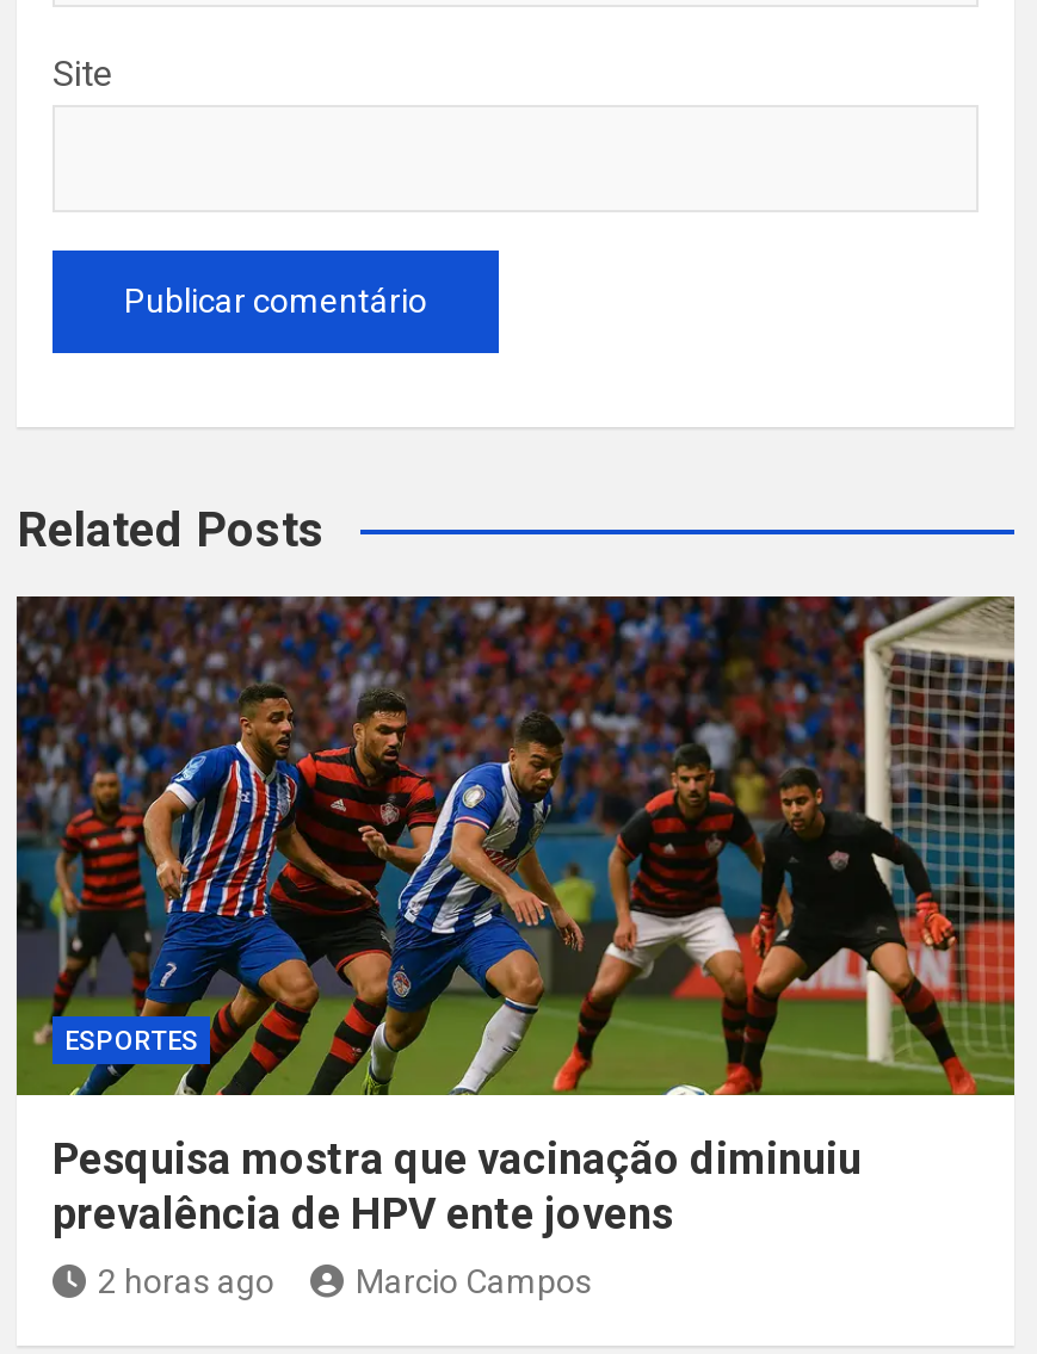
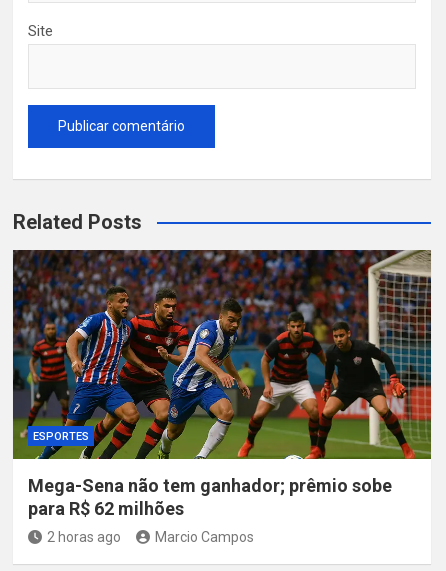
- Pesquisa mostra que vacinação diminuiu
- prevalência de HPV ente jovens
+ Mega-Sena não tem ganhador; prêmio sobe
+ para R$ 62 milhões
